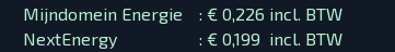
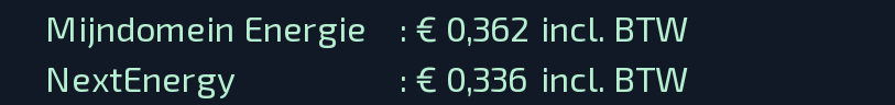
- Mijndomein Energie : € 0,226 incl. BTW
+ Mijndomein Energie : € 0,362 incl. BTW

- : € 0,199 incl. BTW
+ : € 0,336 incl. BTW
